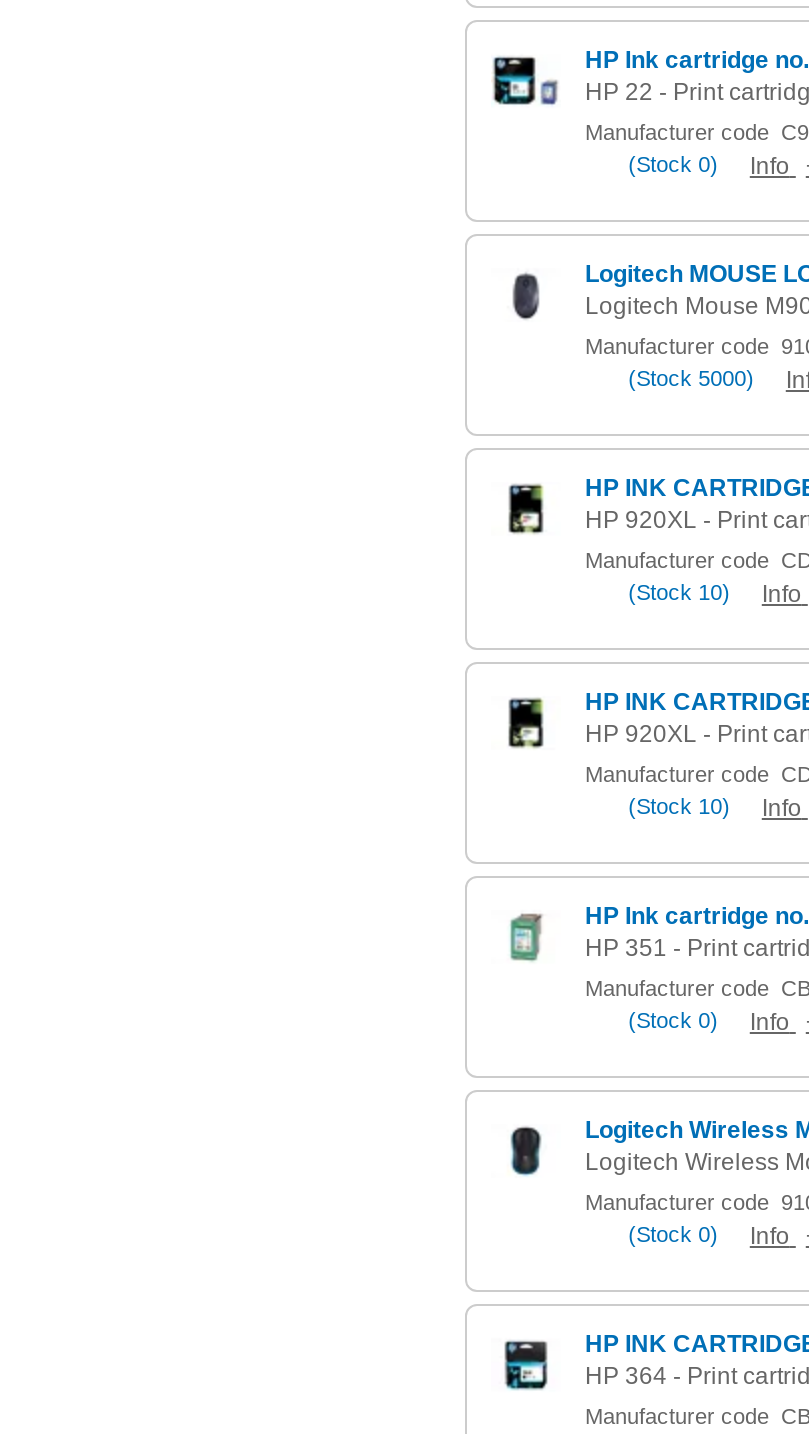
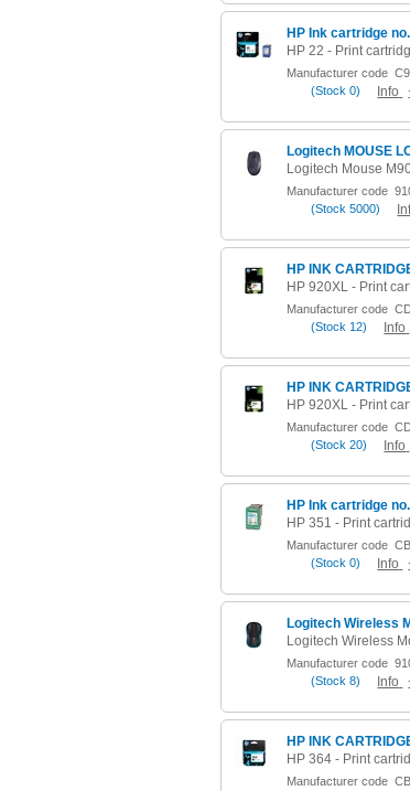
- (Stock 10) Info
+ (Stock 12) Info

- (Stock 10) Info
+ (Stock 20) Info

- (Stock 0)
+ (Stock 8)
